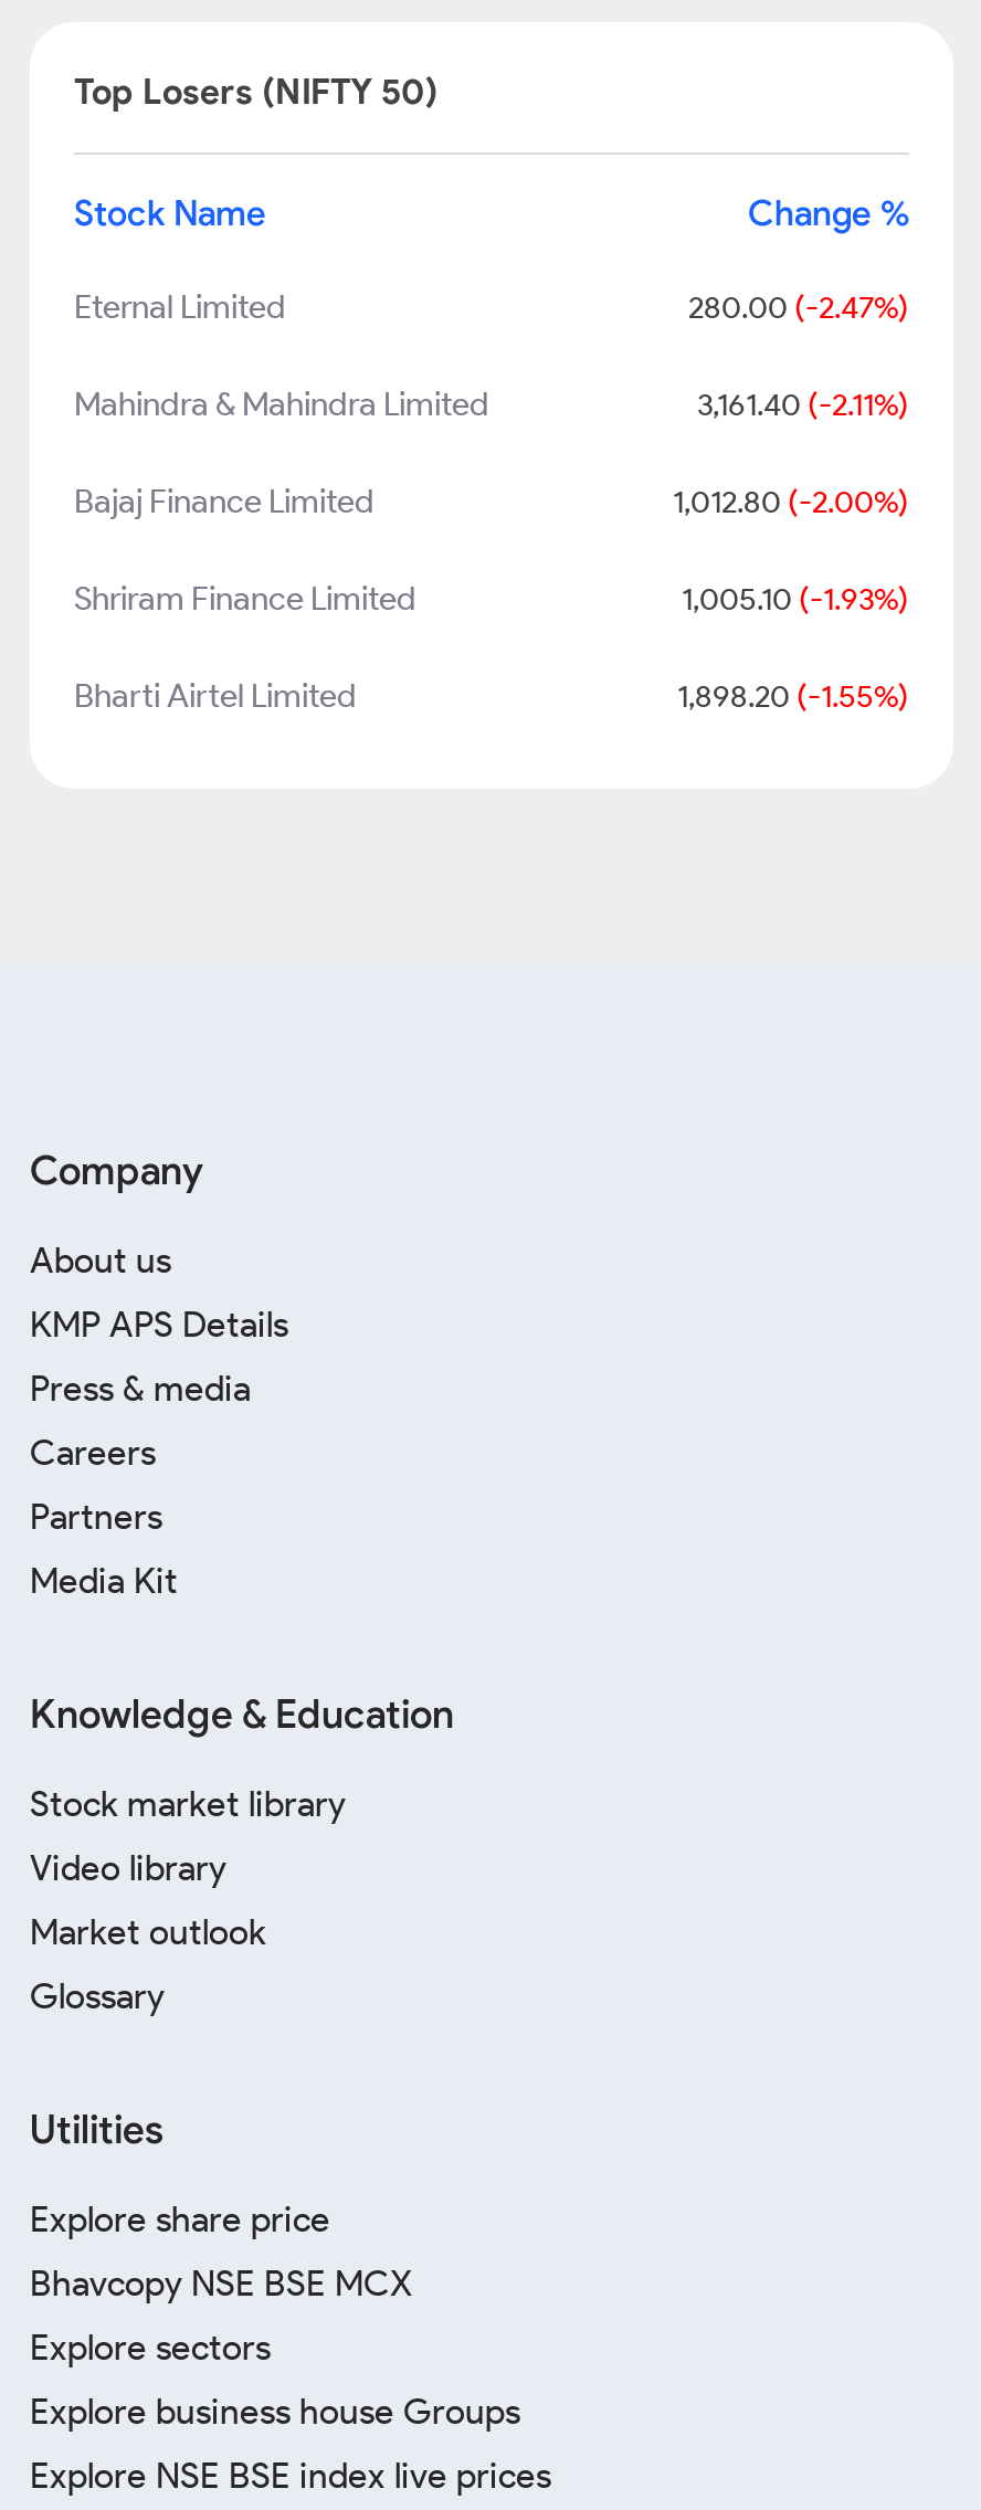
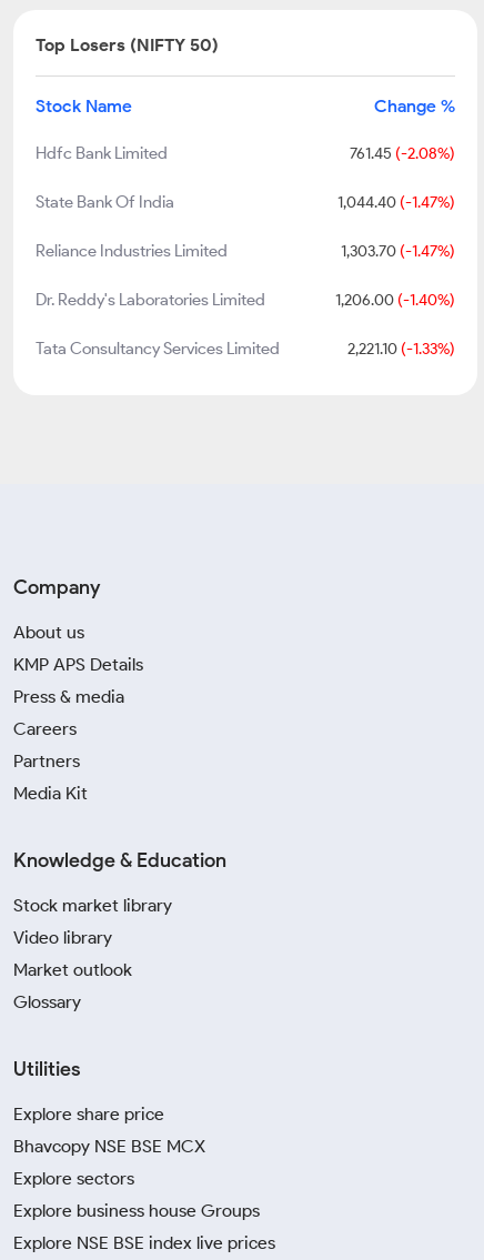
- Eternal Limited
- 280.00 (-2.47%)
+ Hdfc Bank Limited
+ 761.45 (-2.08%)

- Mahindra & Mahindra Limited
- 3,161.40 (-2.11%)
+ State Bank Of India
+ 1,044.40 (-1.47%)

- Bajaj Finance Limited
- 1,012.80 (-2.00%)
+ Reliance Industries Limited
+ 1,303.70 (-1.47%)

- Shriram Finance Limited
- 1,005.10 (-1.93%)
+ Dr. Reddy's Laboratories Limited
+ 1,206.00 (-1.40%)

- Bharti Airtel Limited
- 1,898.20 (-1.55%)
+ Tata Consultancy Services Limited
+ 2,221.10 (-1.33%)
